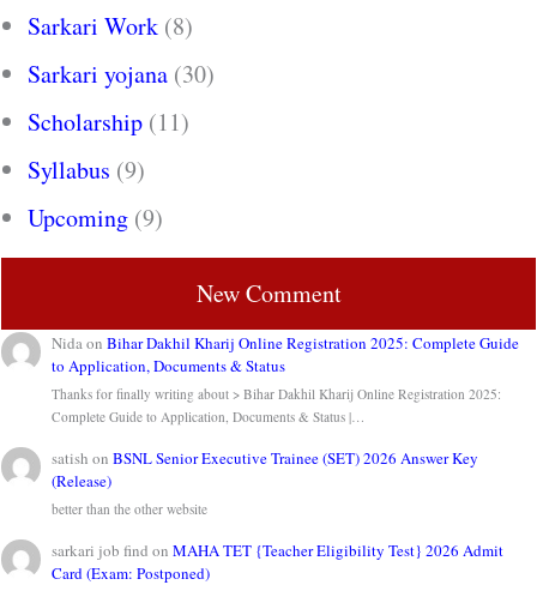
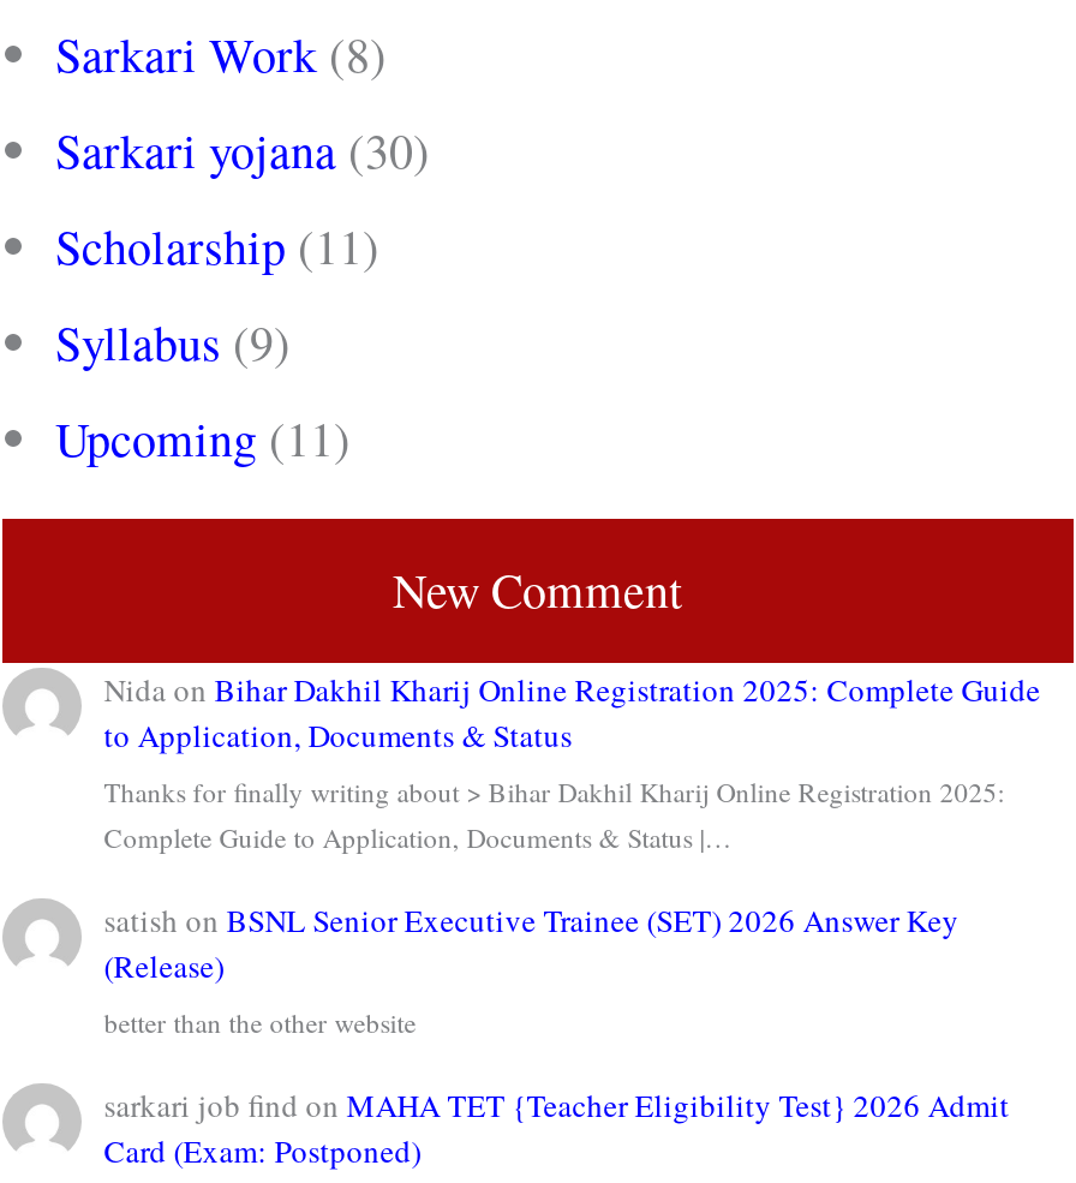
- Upcoming (9)
+ Upcoming (11)
